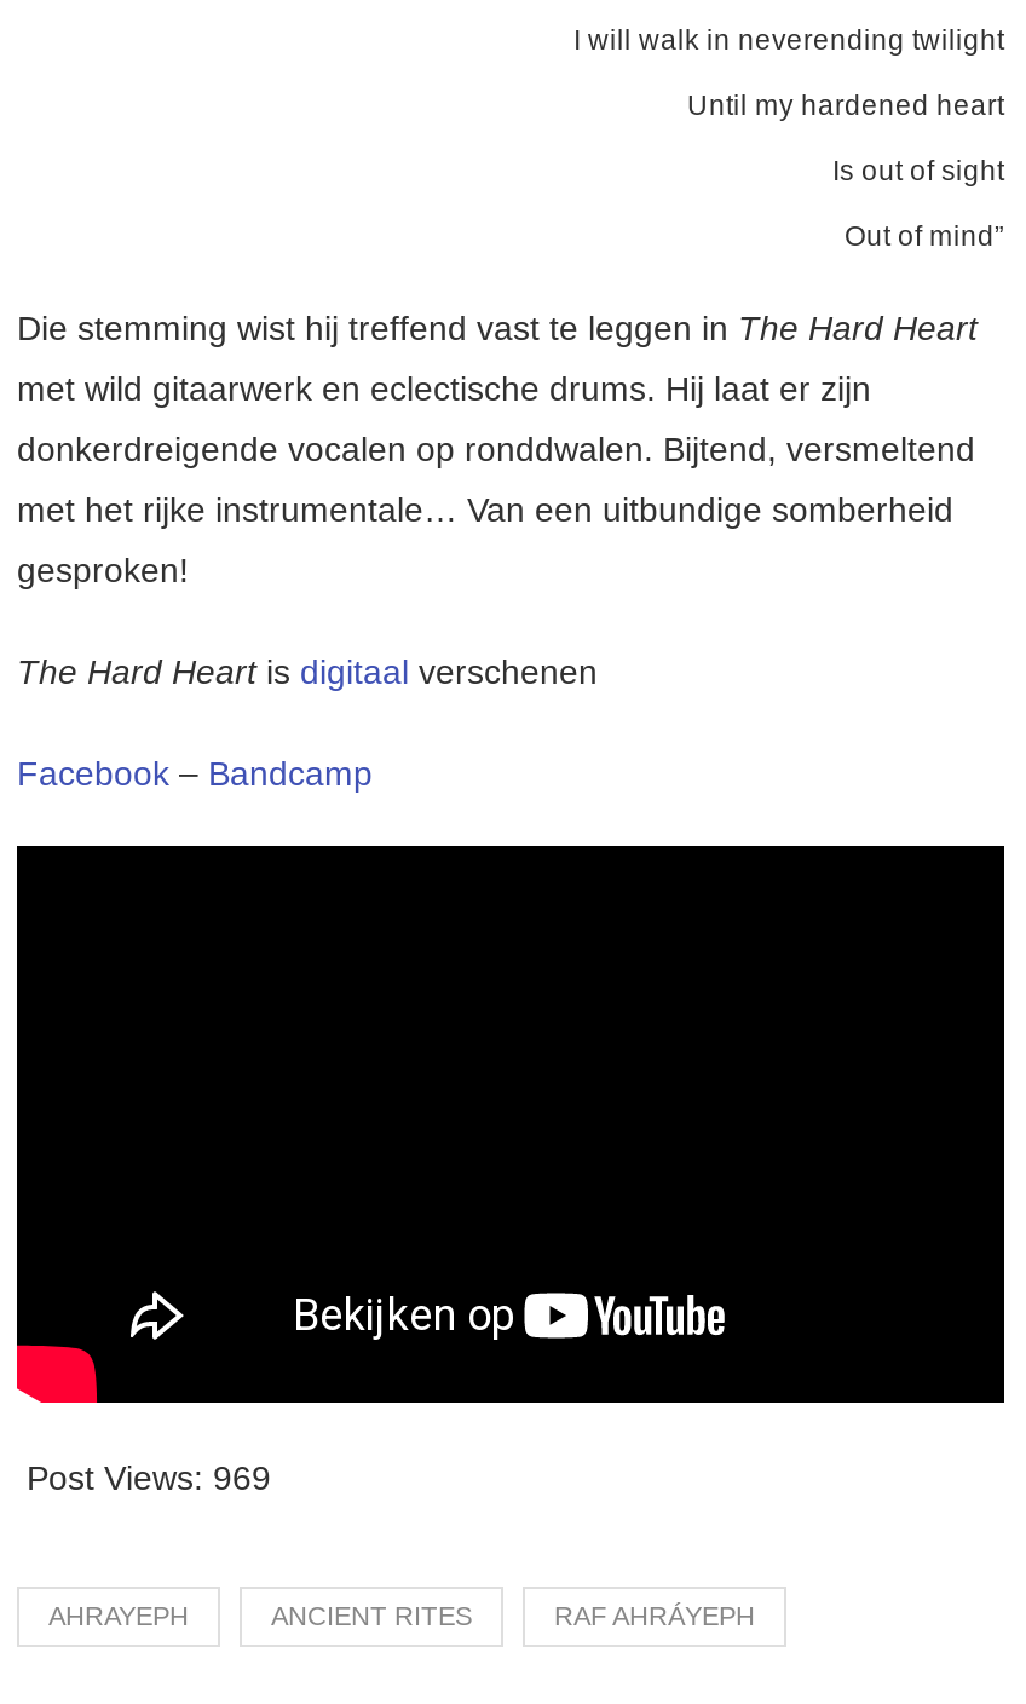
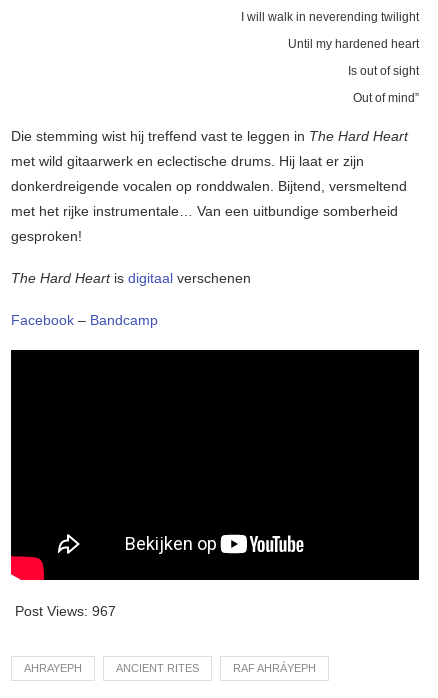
- Post Views: 969
+ Post Views: 967
